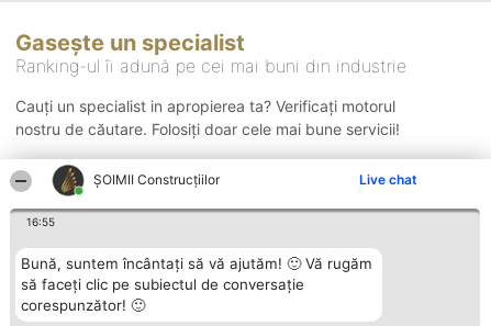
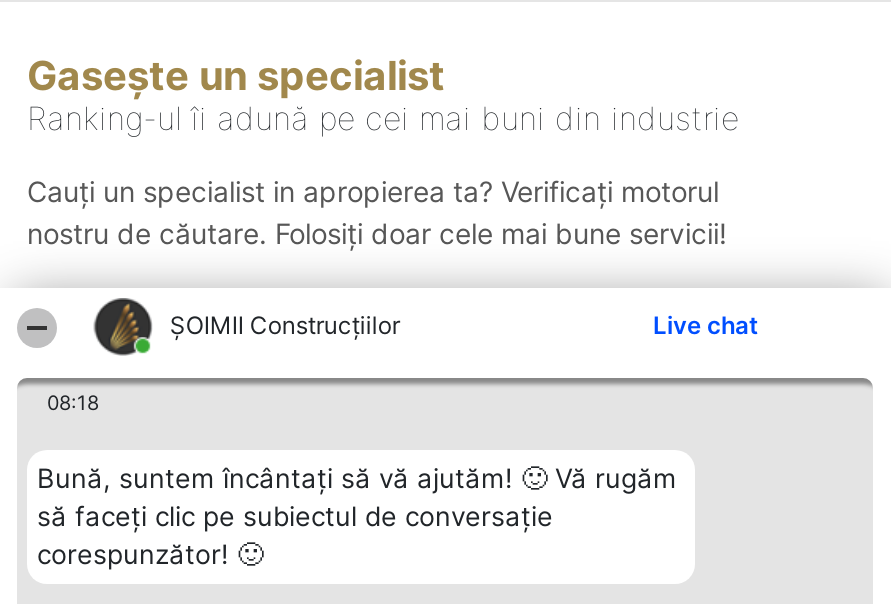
- 16:55
+ 08:18
